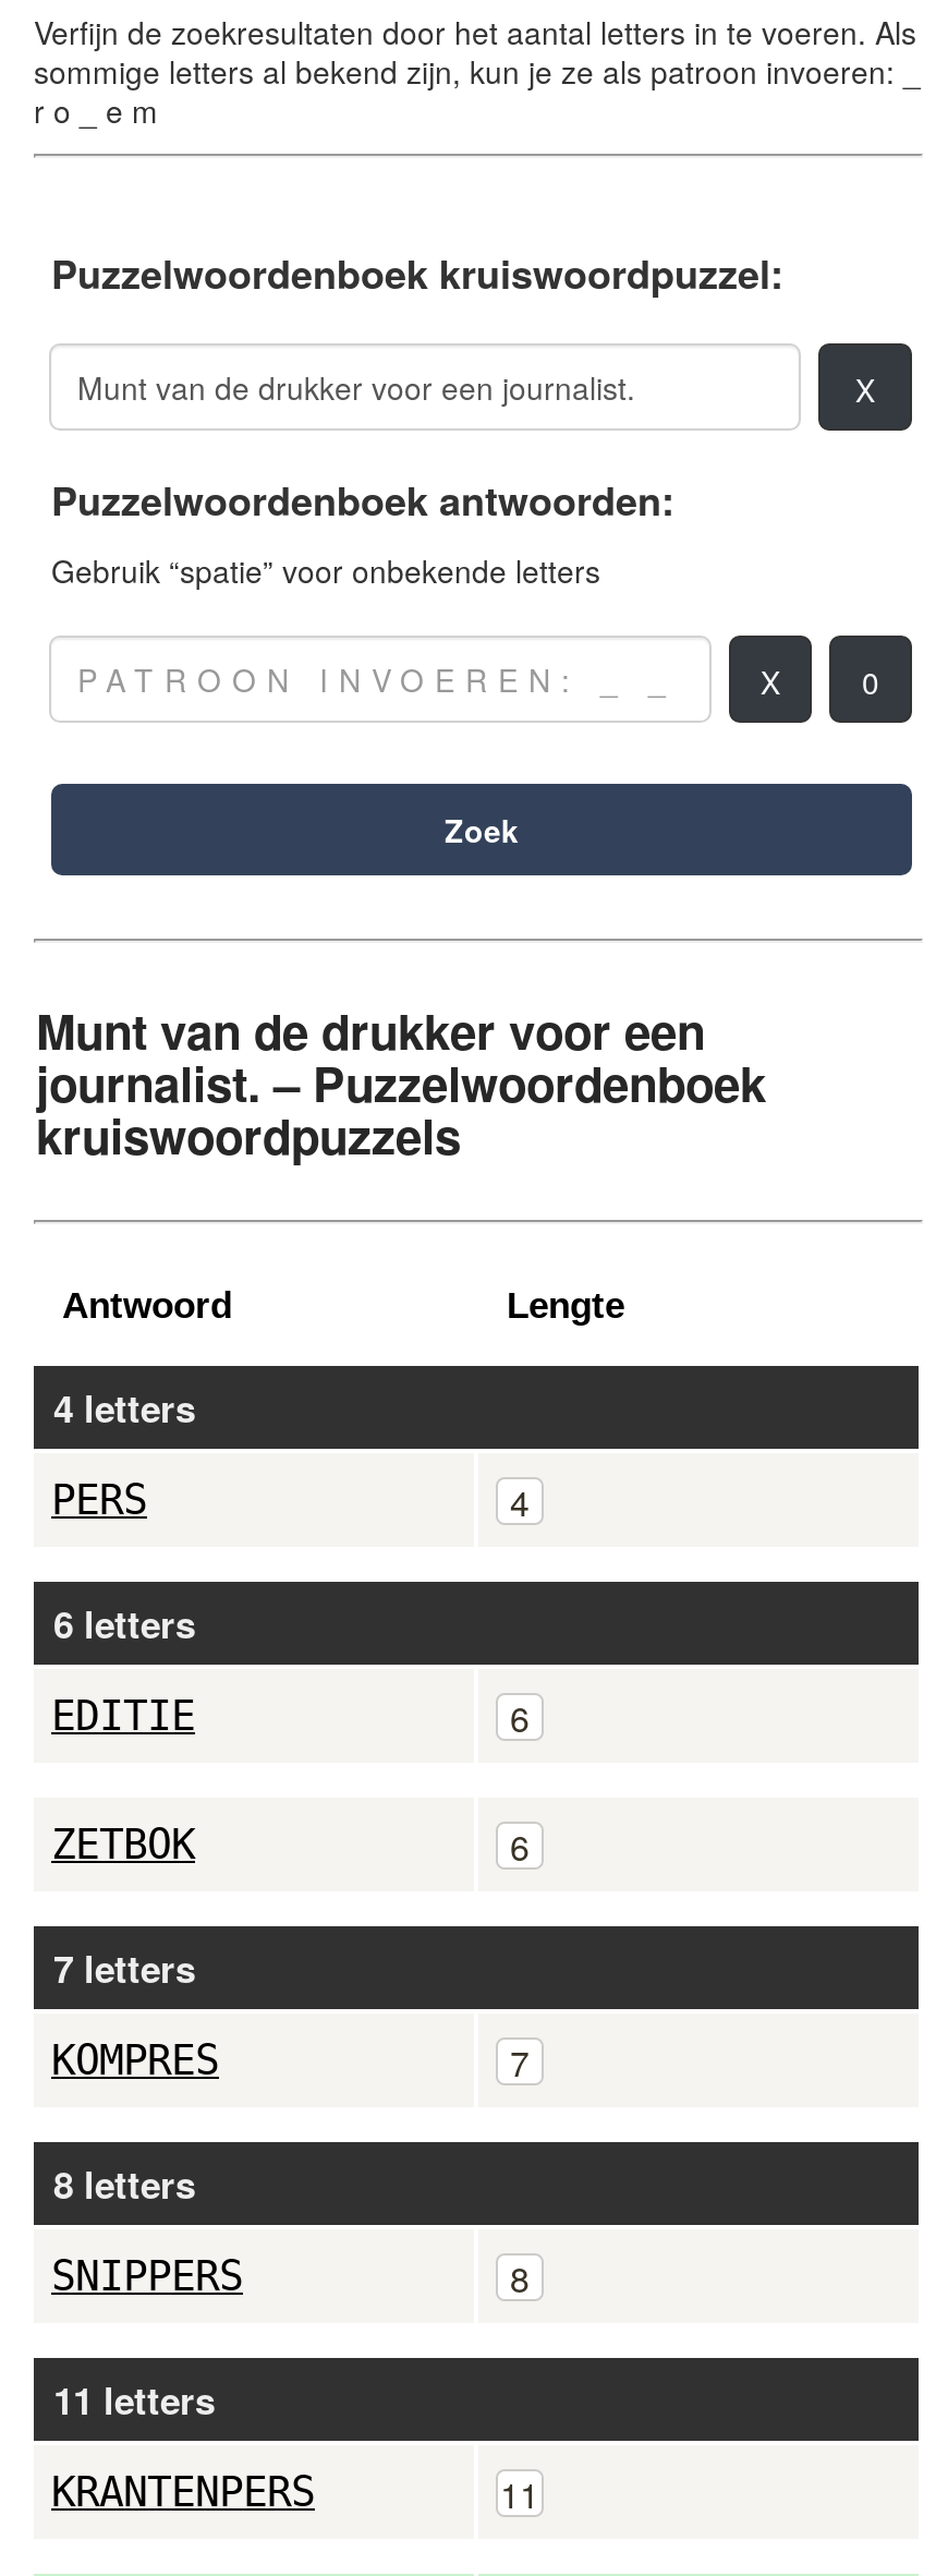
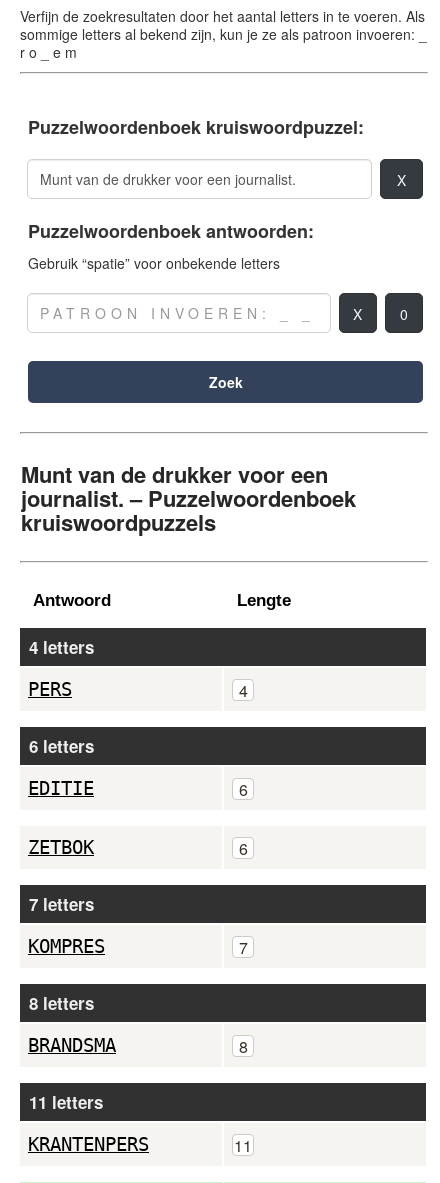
- SNIPPERS
+ BRANDSMA
